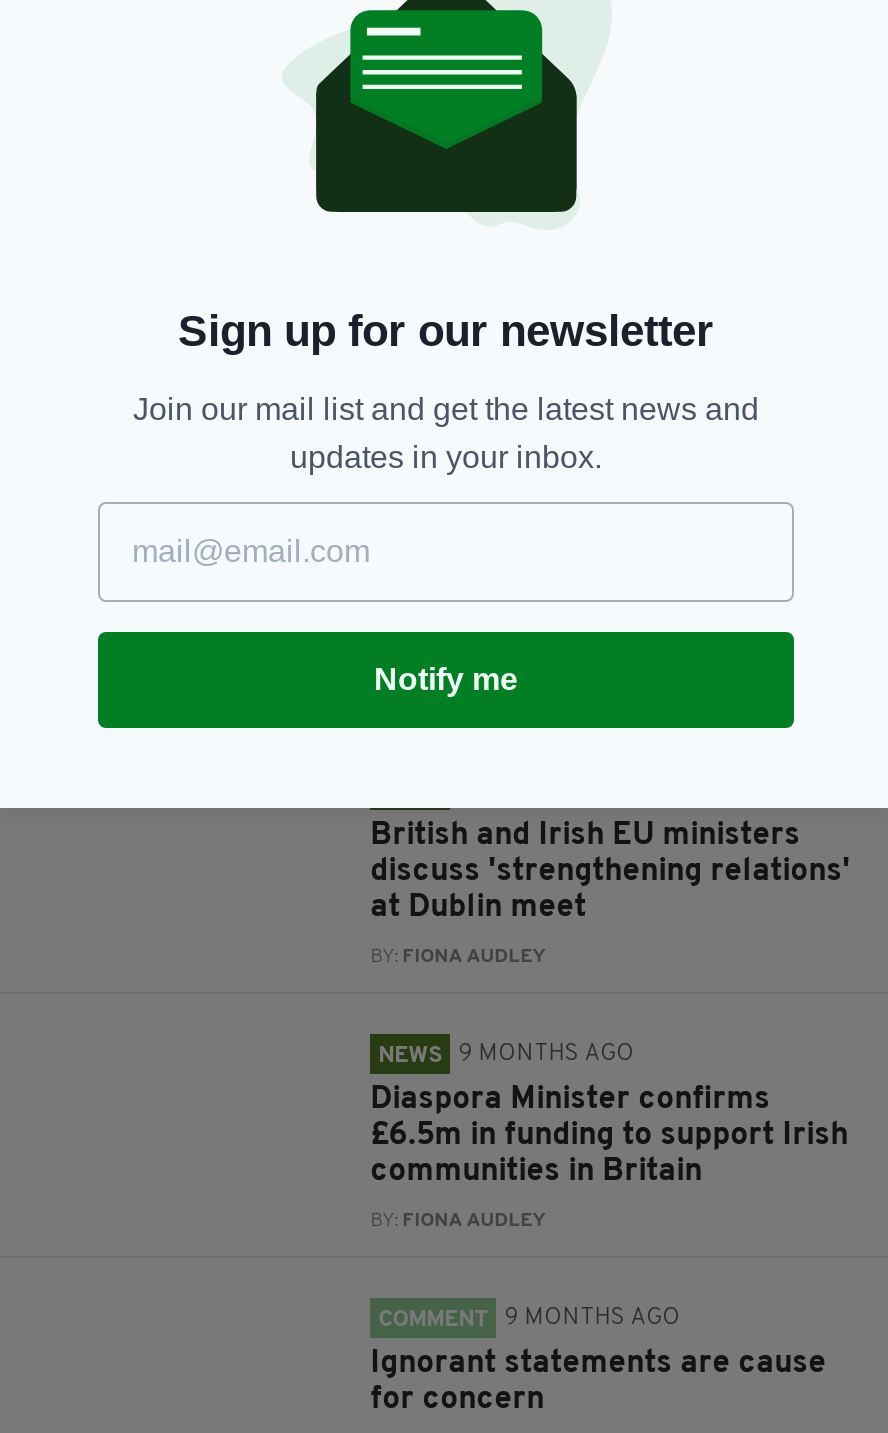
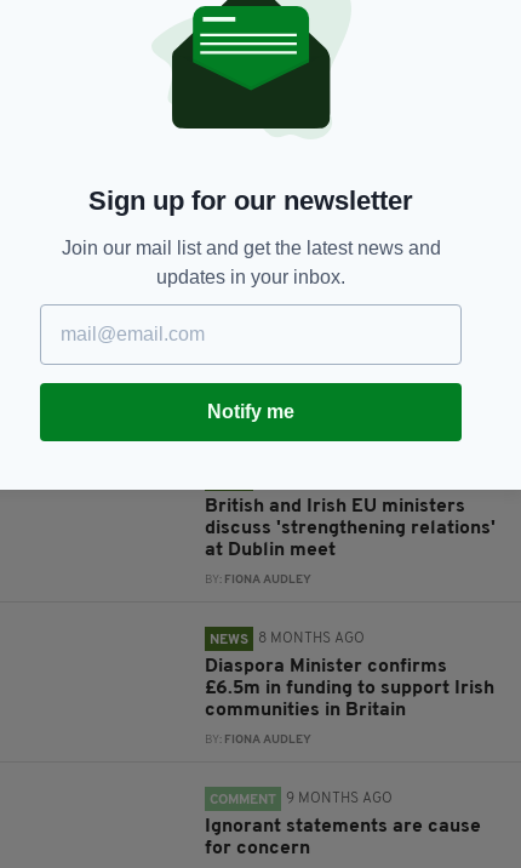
- NEWS 9 MONTHS AGO
+ NEWS 8 MONTHS AGO
